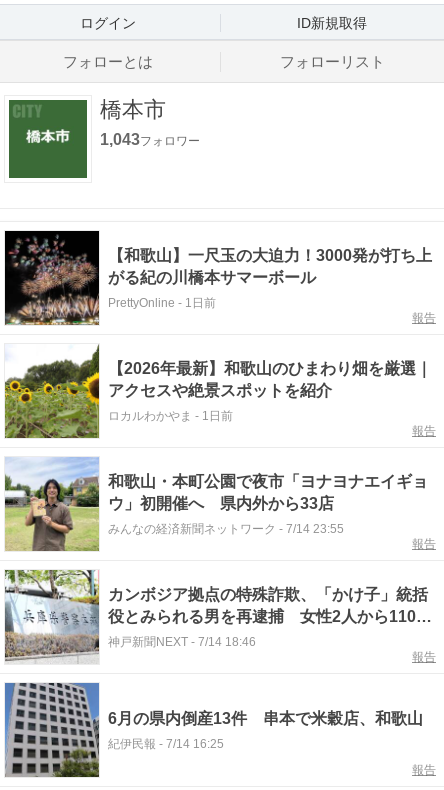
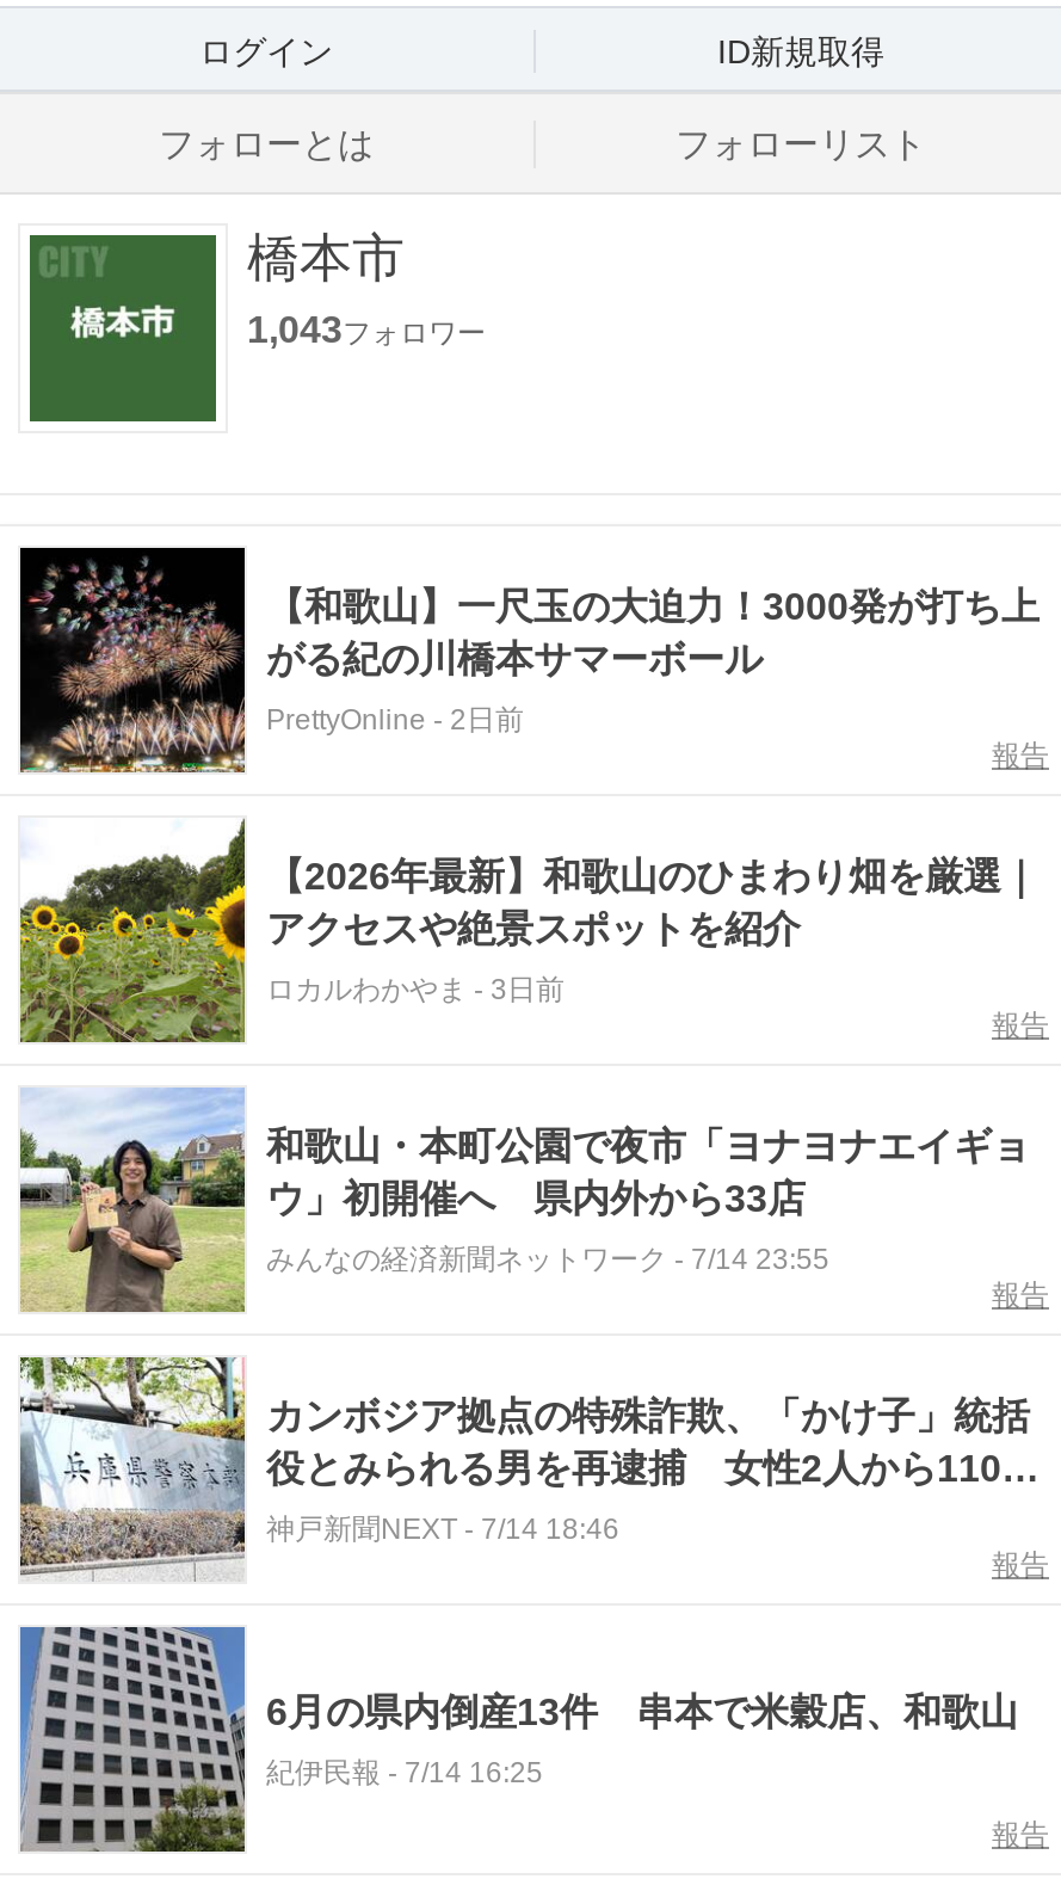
- PrettyOnline - 1日前
+ PrettyOnline - 2日前

- ロカルわかやま- 1日前
+ ロカルわかやま- 3日前
